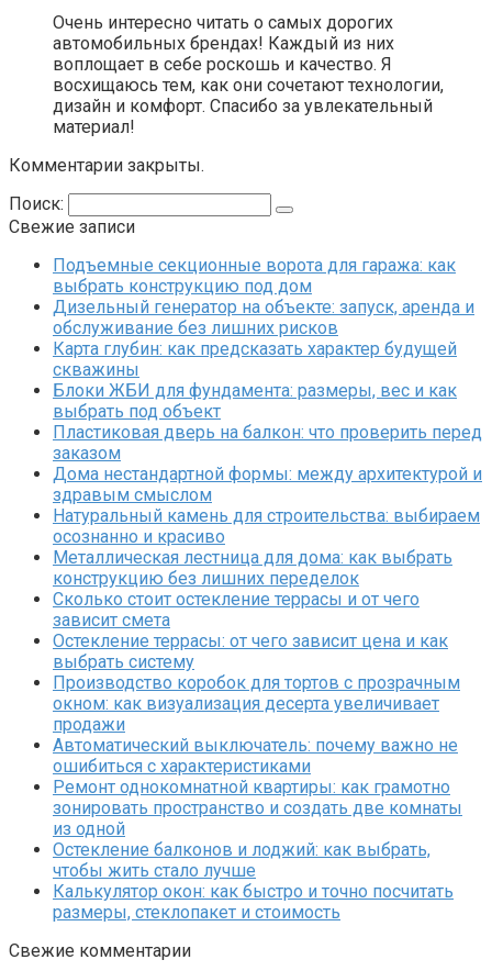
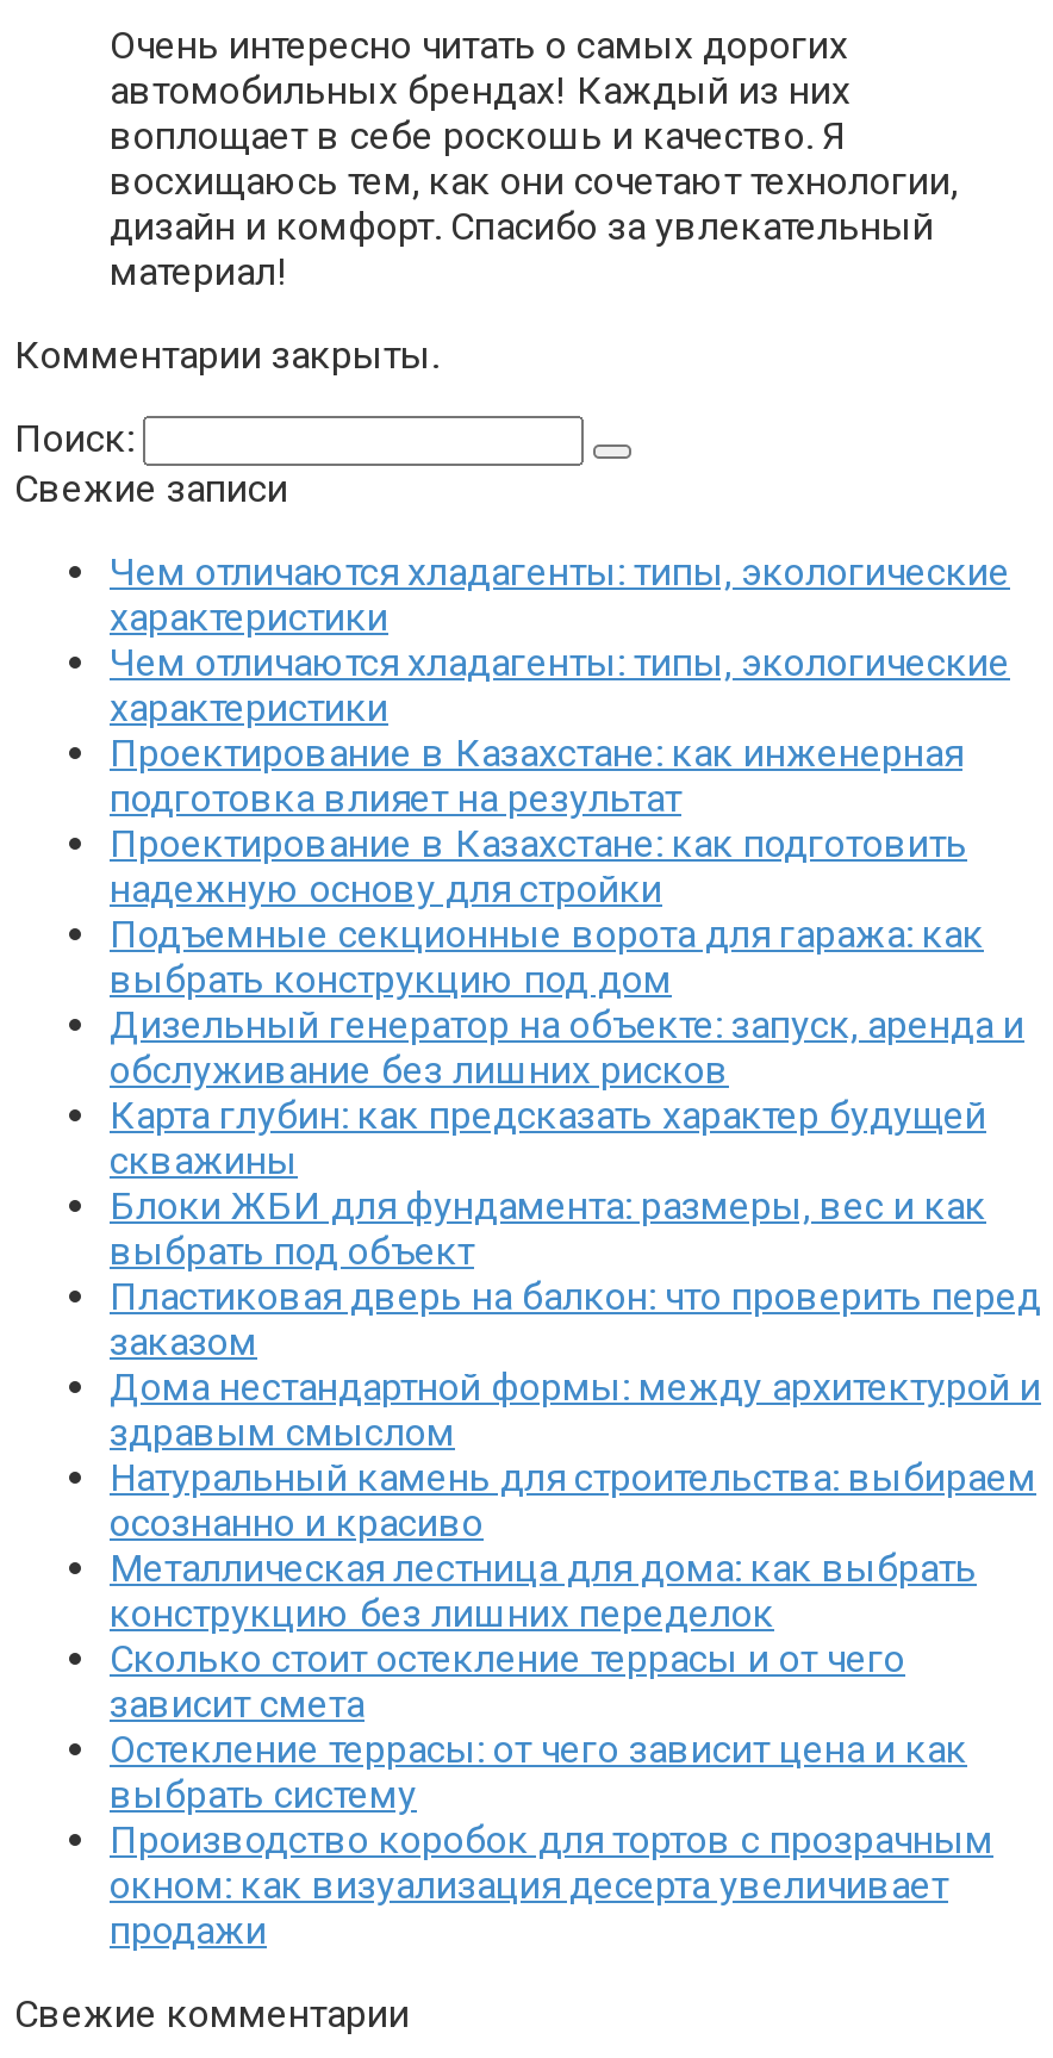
+ Чем отличаются хладагенты: типы, экологические
+ характеристики
+ Чем отличаются хладагенты: типы, экологические
+ характеристики
+ Проектирование в Казахстане: как инженерная
+ подготовка влияет на результат
+ Проектирование в Казахстане: как подготовить
+ надежную основу для стройки

moved down: Подъемные секционные ворота для гаража: как | выбрать конструкцию под дом | Дизельный генератор на объекте: запуск, аренда и | ... | окном: как визуализация десерта увеличивает | продажи

- Автоматический выключатель: почему важно не
- ошибиться с характеристиками
- Ремонт однокомнатной квартиры: как грамотно
- зонировать пространство и создать две комнаты
- из одной
- Остекление балконов и лоджий: как выбрать,
- чтобы жить стало лучше
- Калькулятор окон: как быстро и точно посчитать
- размеры, стеклопакет и стоимость
